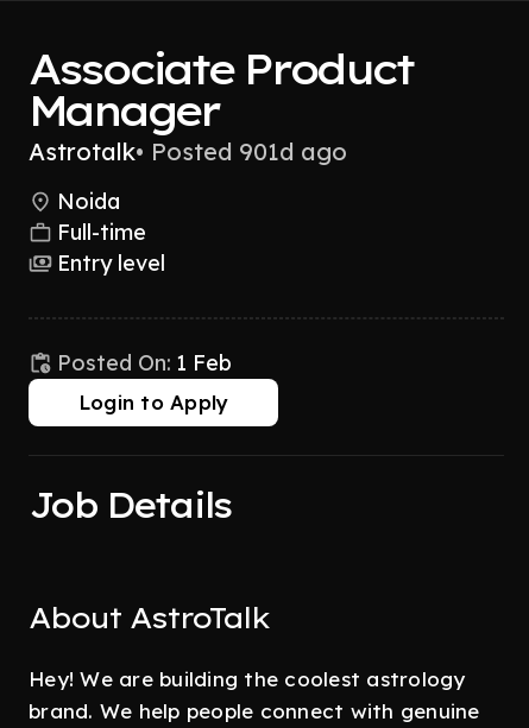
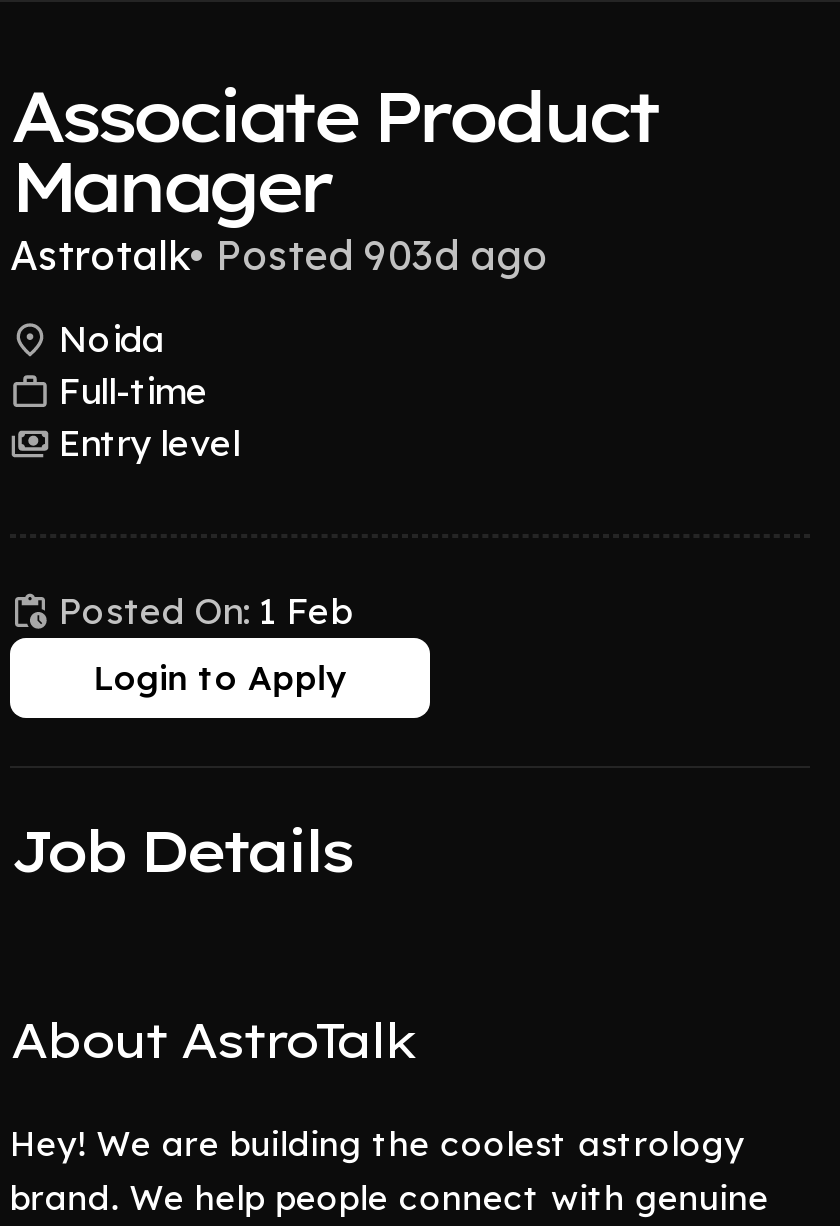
- Astrotalk• Posted 901d ago
+ Astrotalk• Posted 903d ago
